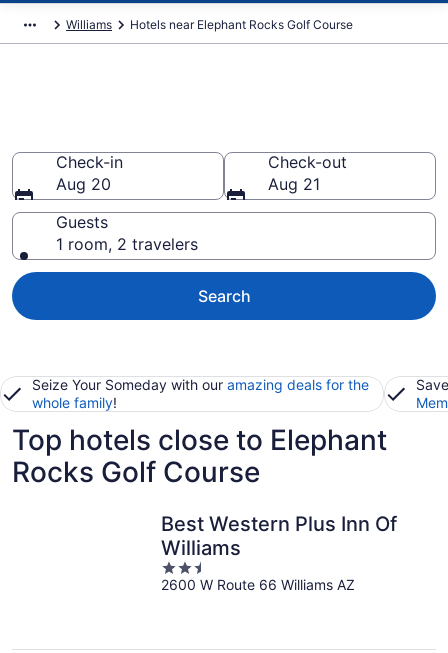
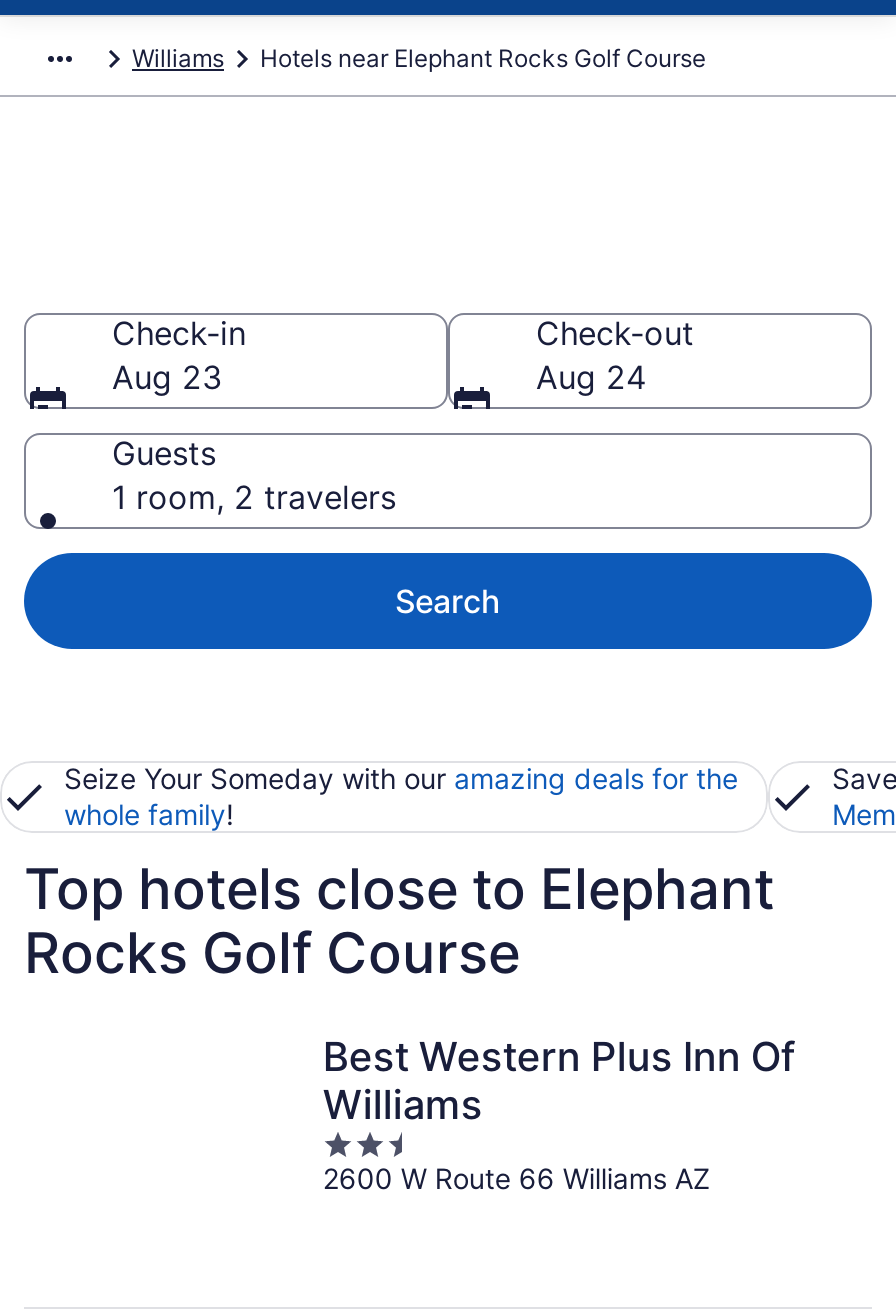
- Aug 20
+ Aug 23

- Aug 21
+ Aug 24
